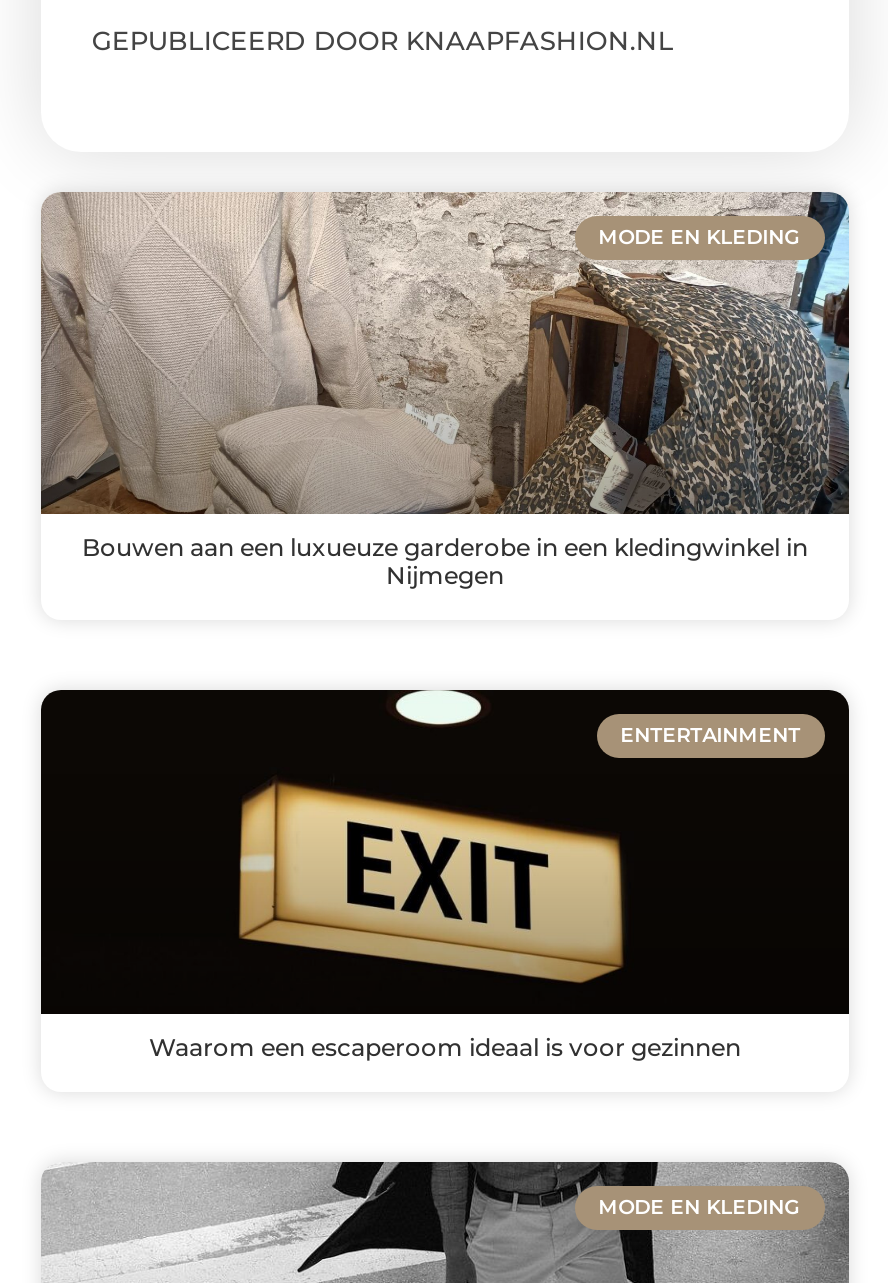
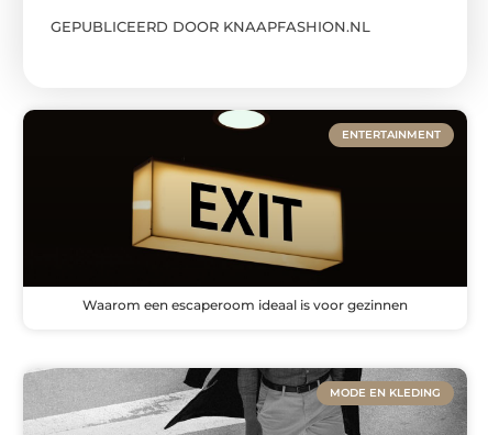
- [image]
- MODE EN KLEDING

- Bouwen aan een luxueuze garderobe in een kledingwinkel in
- Nijmegen
